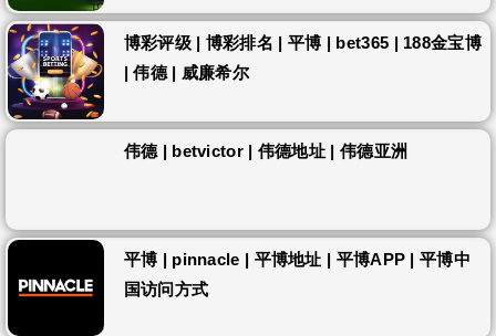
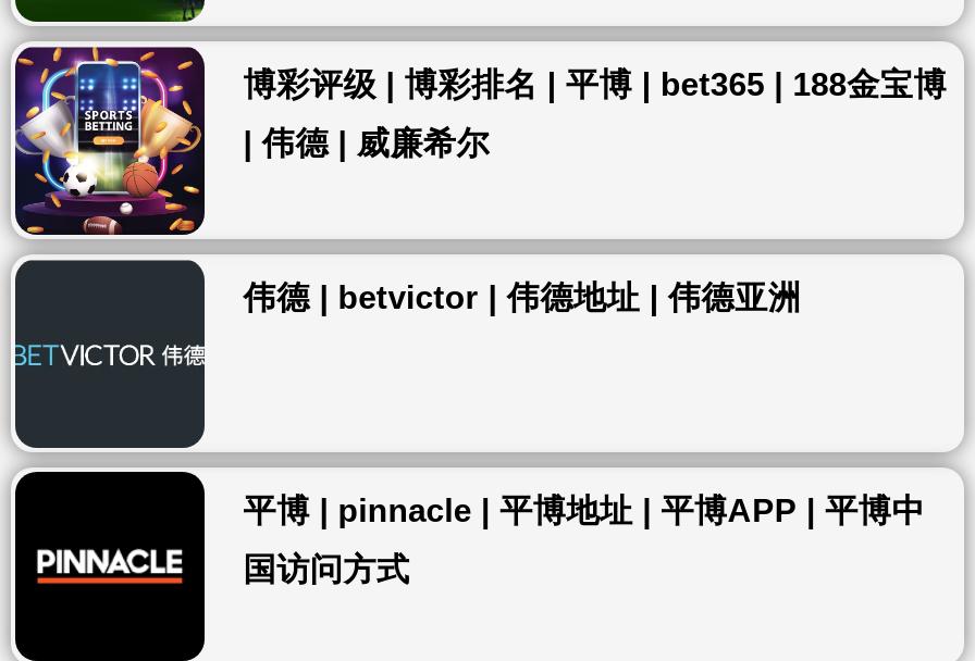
+ [image]
